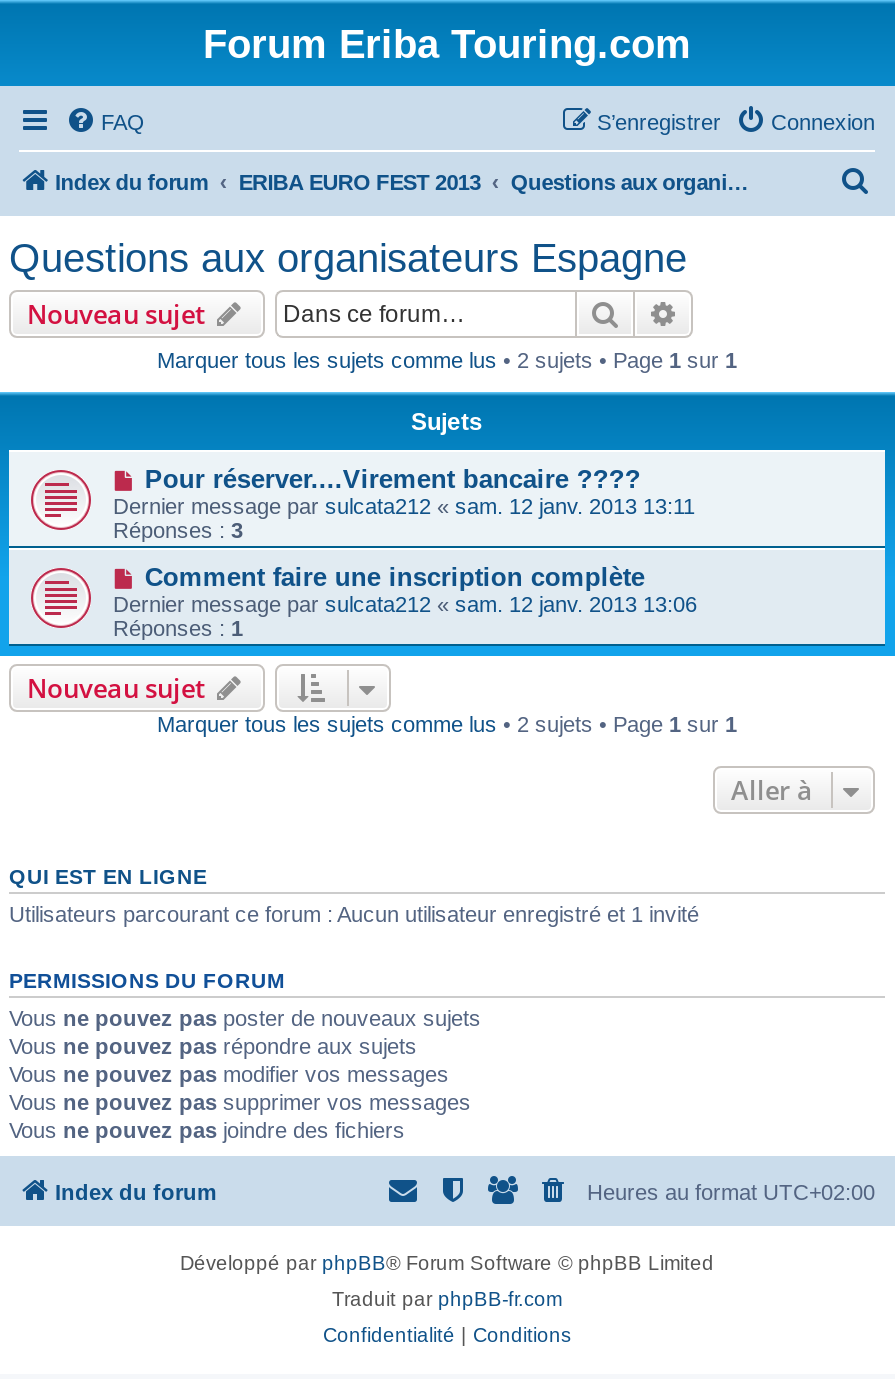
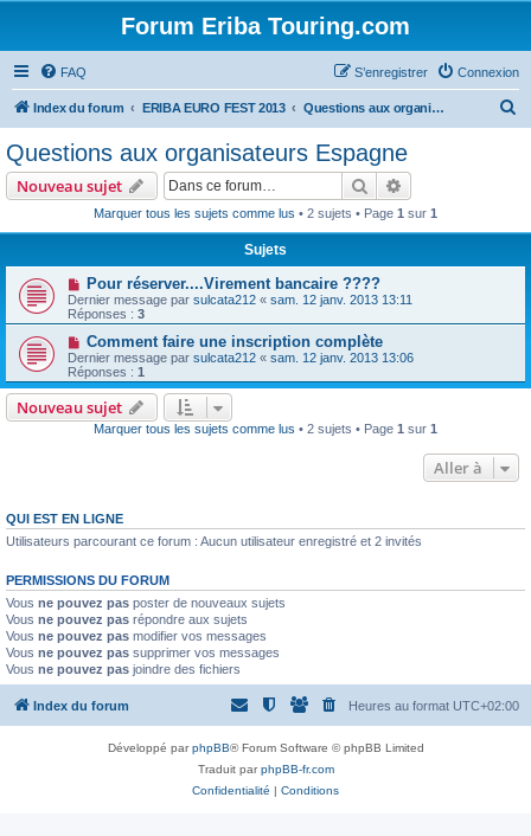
- Utilisateurs parcourant ce forum : Aucun utilisateur enregistré et 1 invité
+ Utilisateurs parcourant ce forum : Aucun utilisateur enregistré et 2 invités
